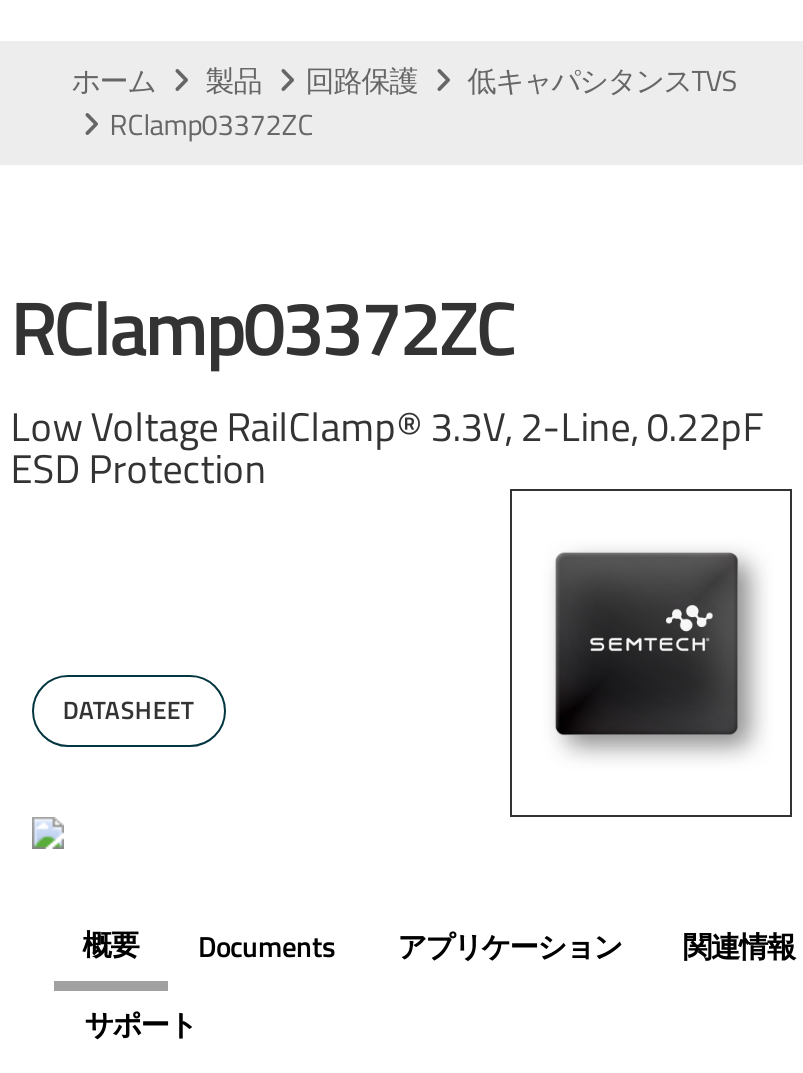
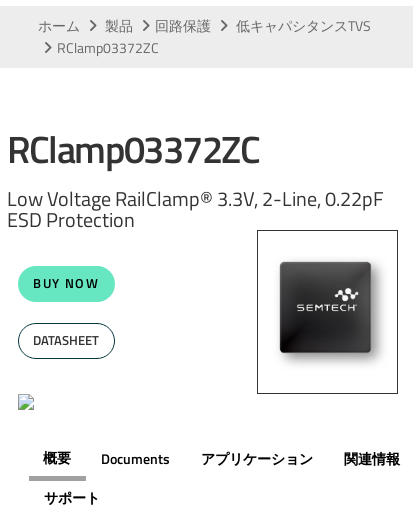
+ BUY NOW
